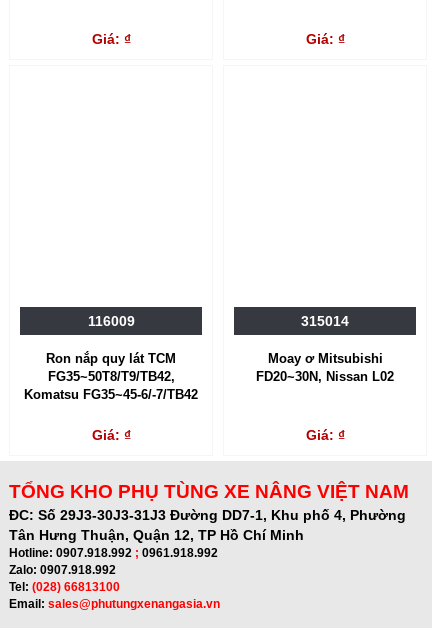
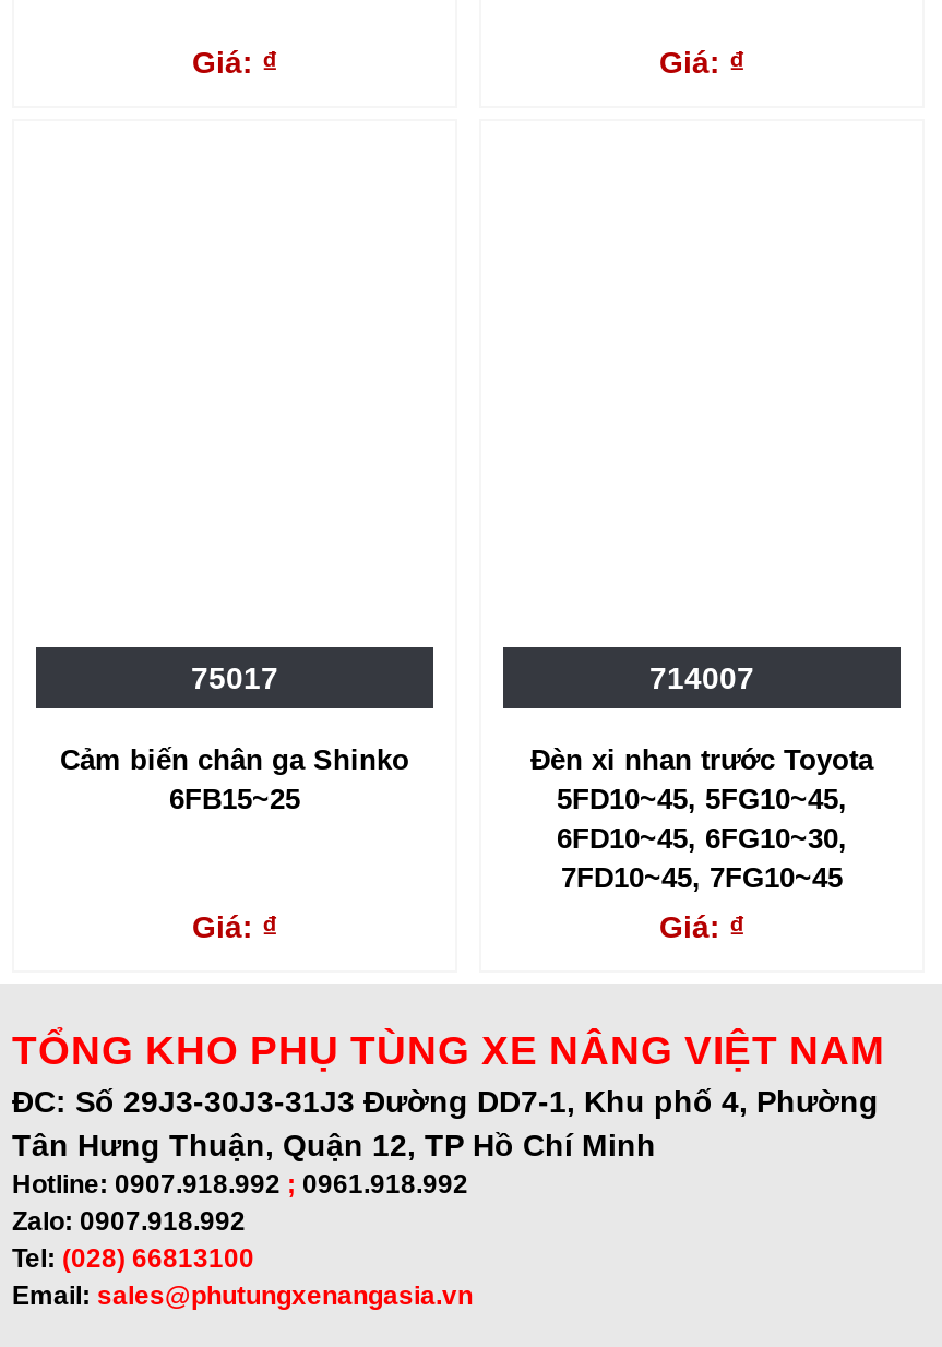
- 116009
+ 75017

- 315014
+ 714007

- Ron nắp quy lát TCM
- FG35~50T8/T9/TB42,
- Komatsu FG35~45-6/-7/TB42
+ Cảm biến chân ga Shinko
+ 6FB15~25

- Moay ơ Mitsubishi
- FD20~30N, Nissan L02
+ Đèn xi nhan trước Toyota
+ 5FD10~45, 5FG10~45,
+ 6FD10~45, 6FG10~30,
+ 7FD10~45, 7FG10~45
